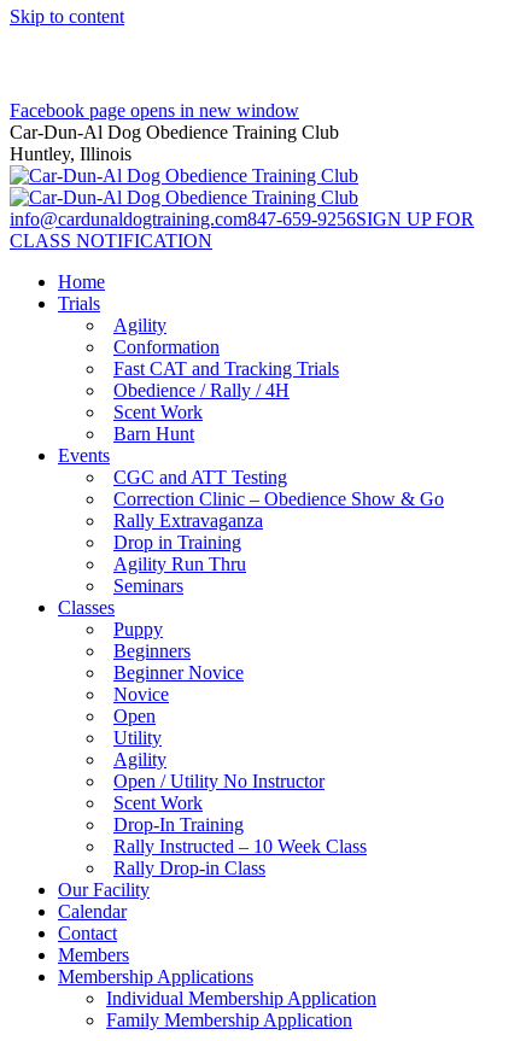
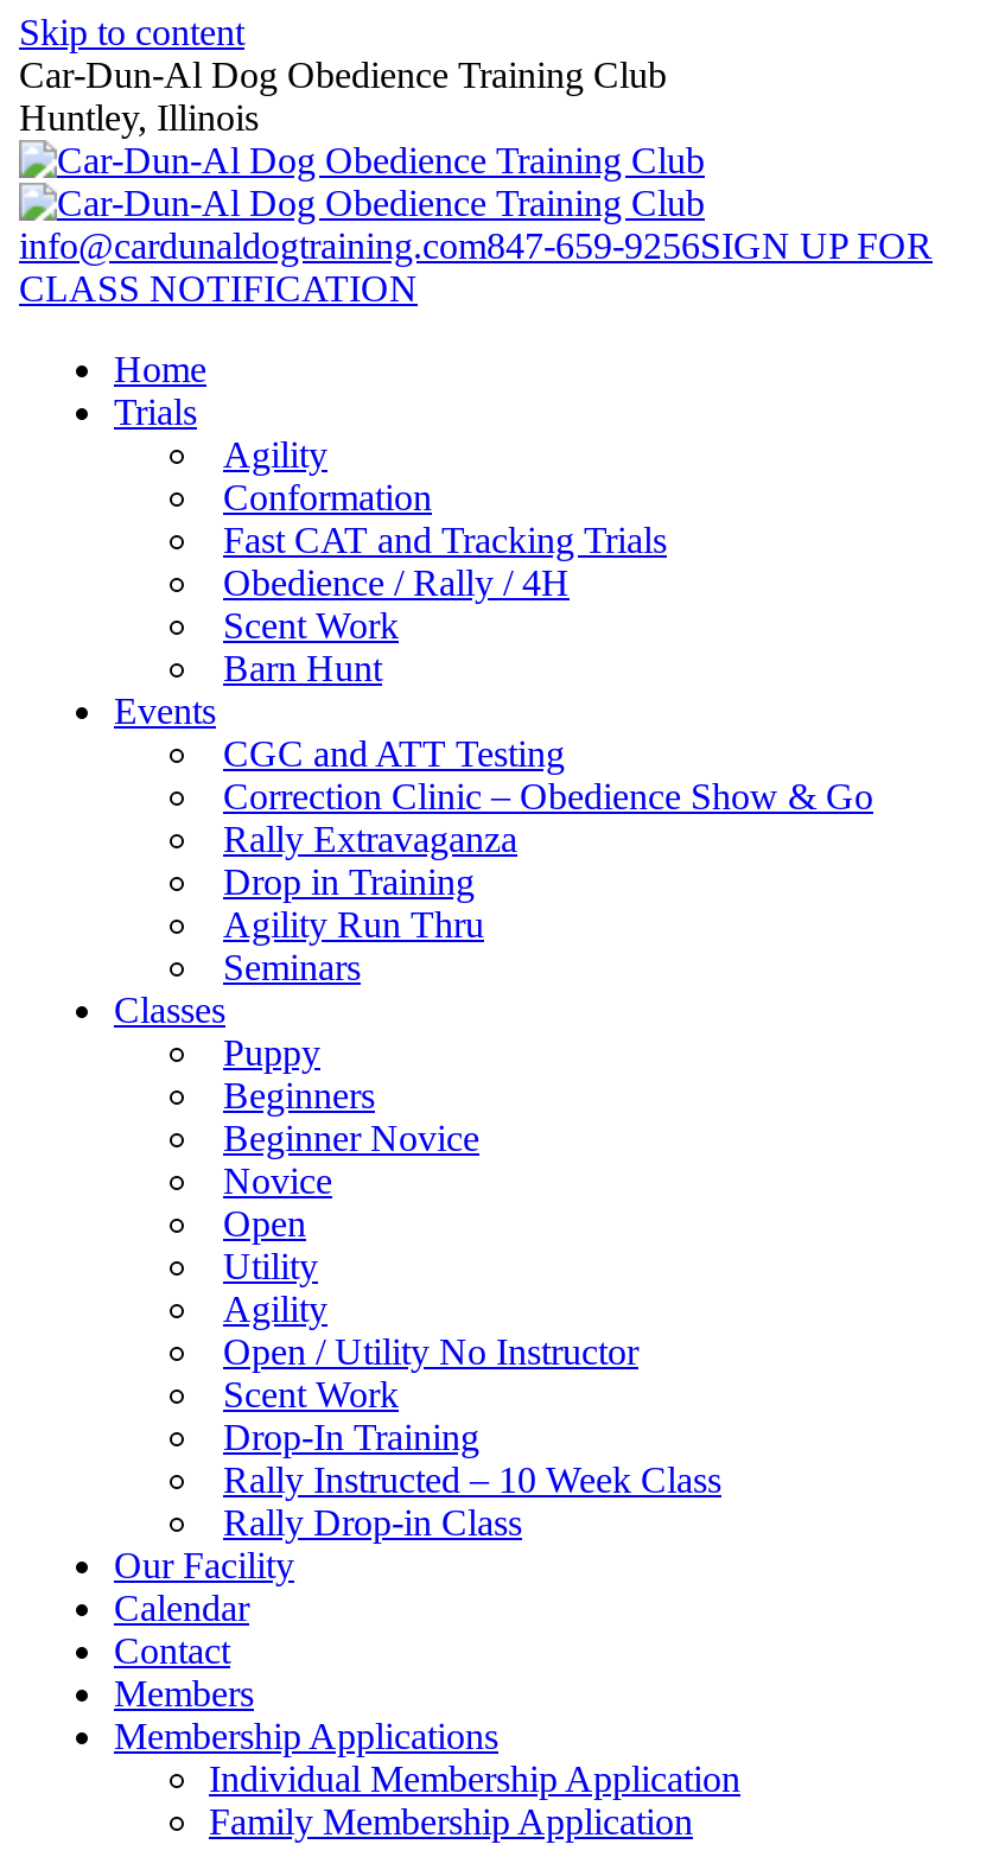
- Facebook page opens in new window
